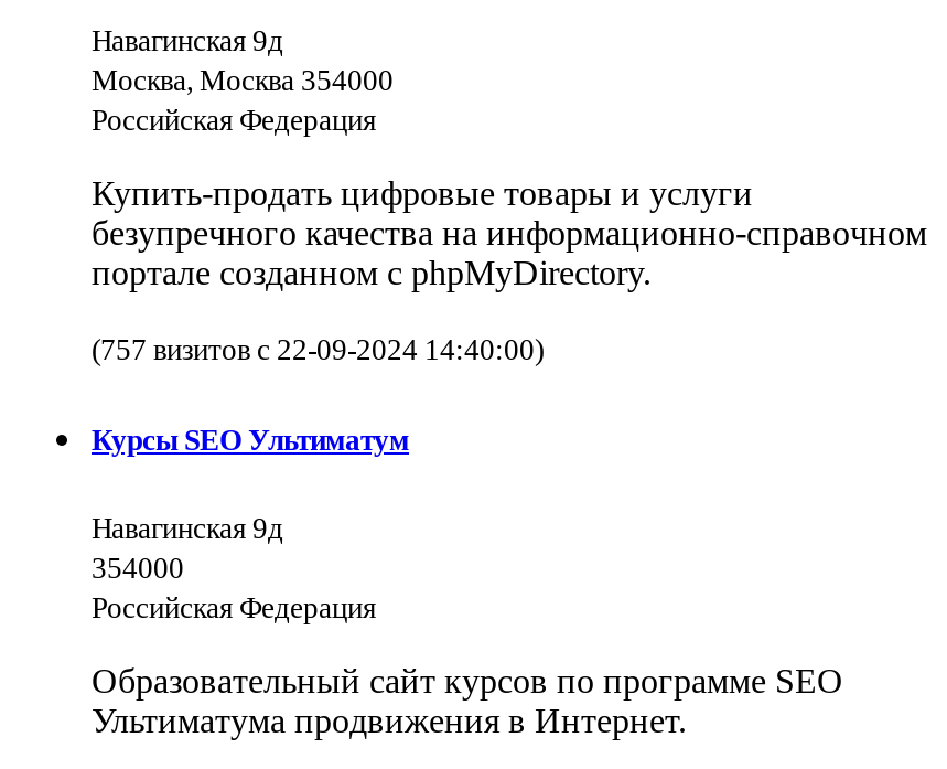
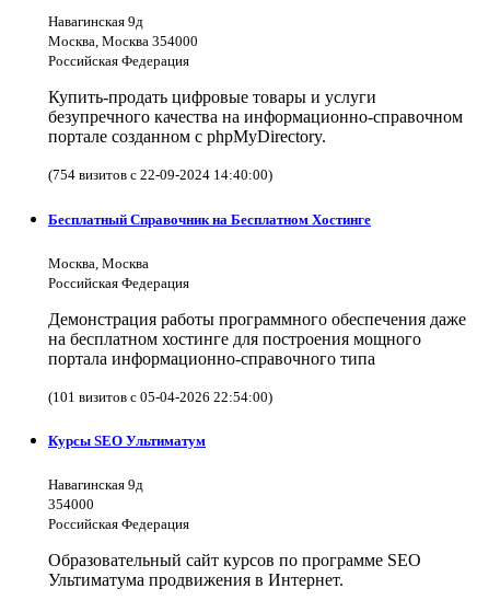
- (757 визитов с 22-09-2024 14:40:00)
+ (754 визитов с 22-09-2024 14:40:00)
+ Бесплатный Справочник на Бесплатном Хостинге
+ Москва, Москва
+ Российская Федерация
+ Демонстрация работы программного обеспечения даже
+ на бесплатном хостинге для построения мощного
+ портала информационно-справочного типа
+ (101 визитов с 05-04-2026 22:54:00)
